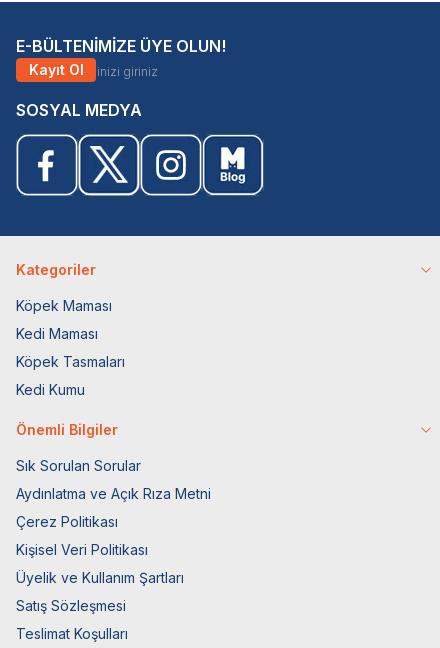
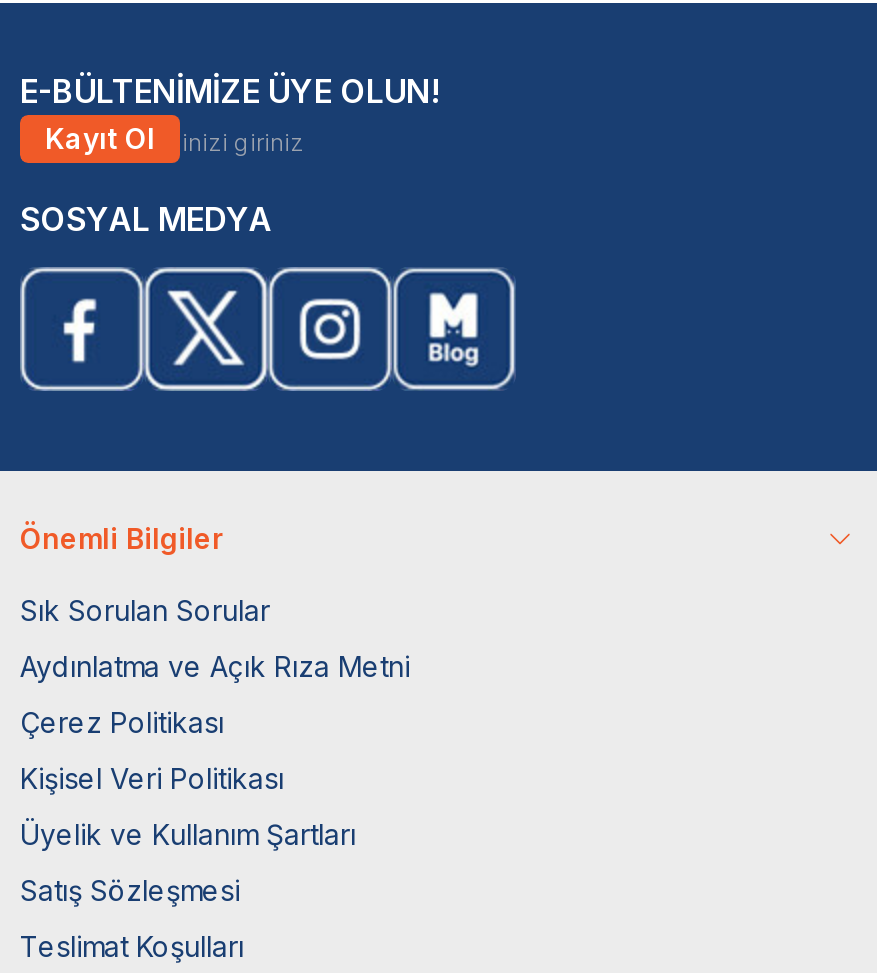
- Kategoriler
- Köpek Maması
- Kedi Maması
- Köpek Tasmaları
- Kedi Kumu
